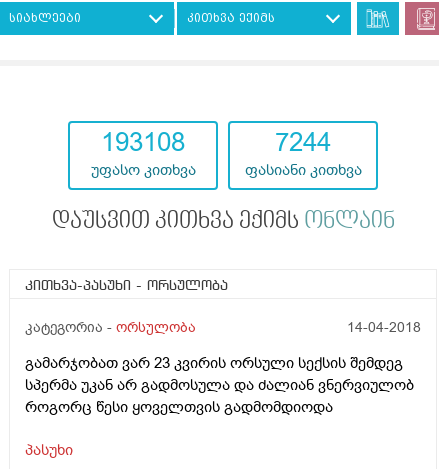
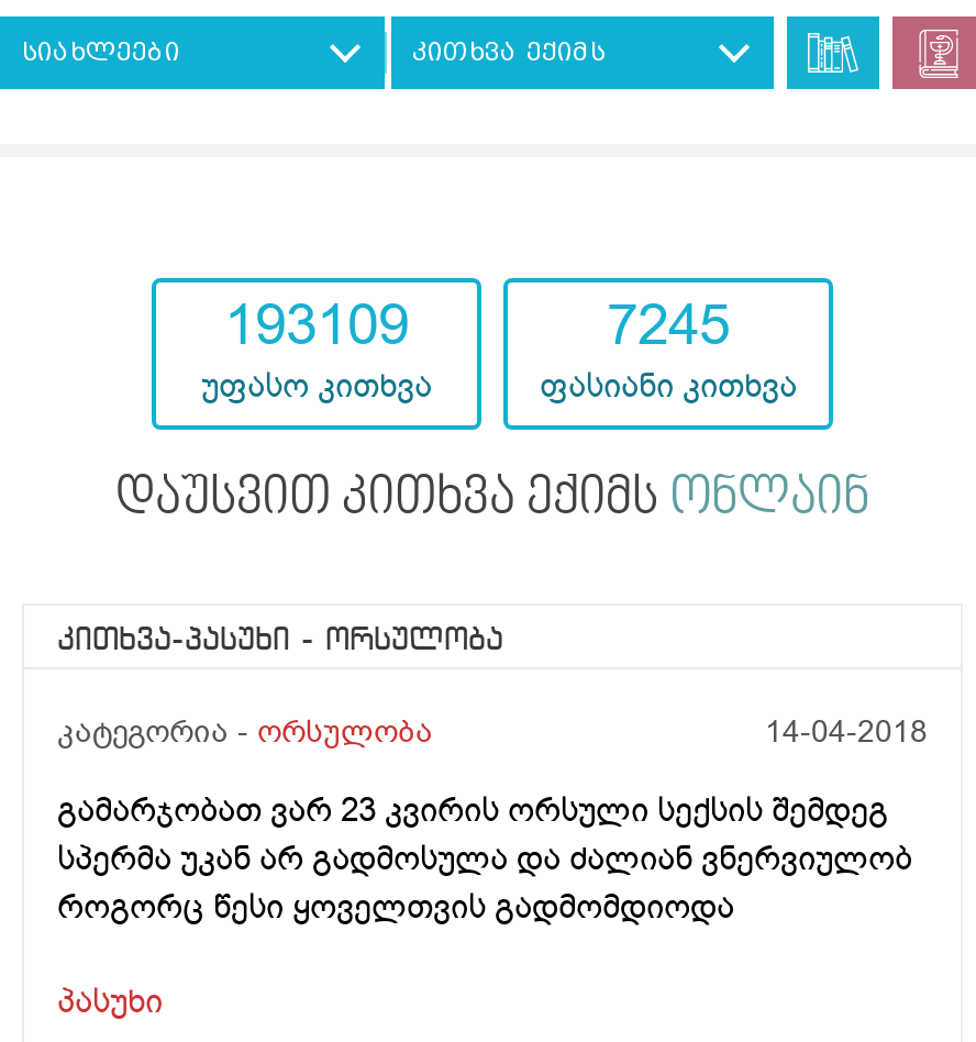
- 193108
+ 193109

- 7244
+ 7245
